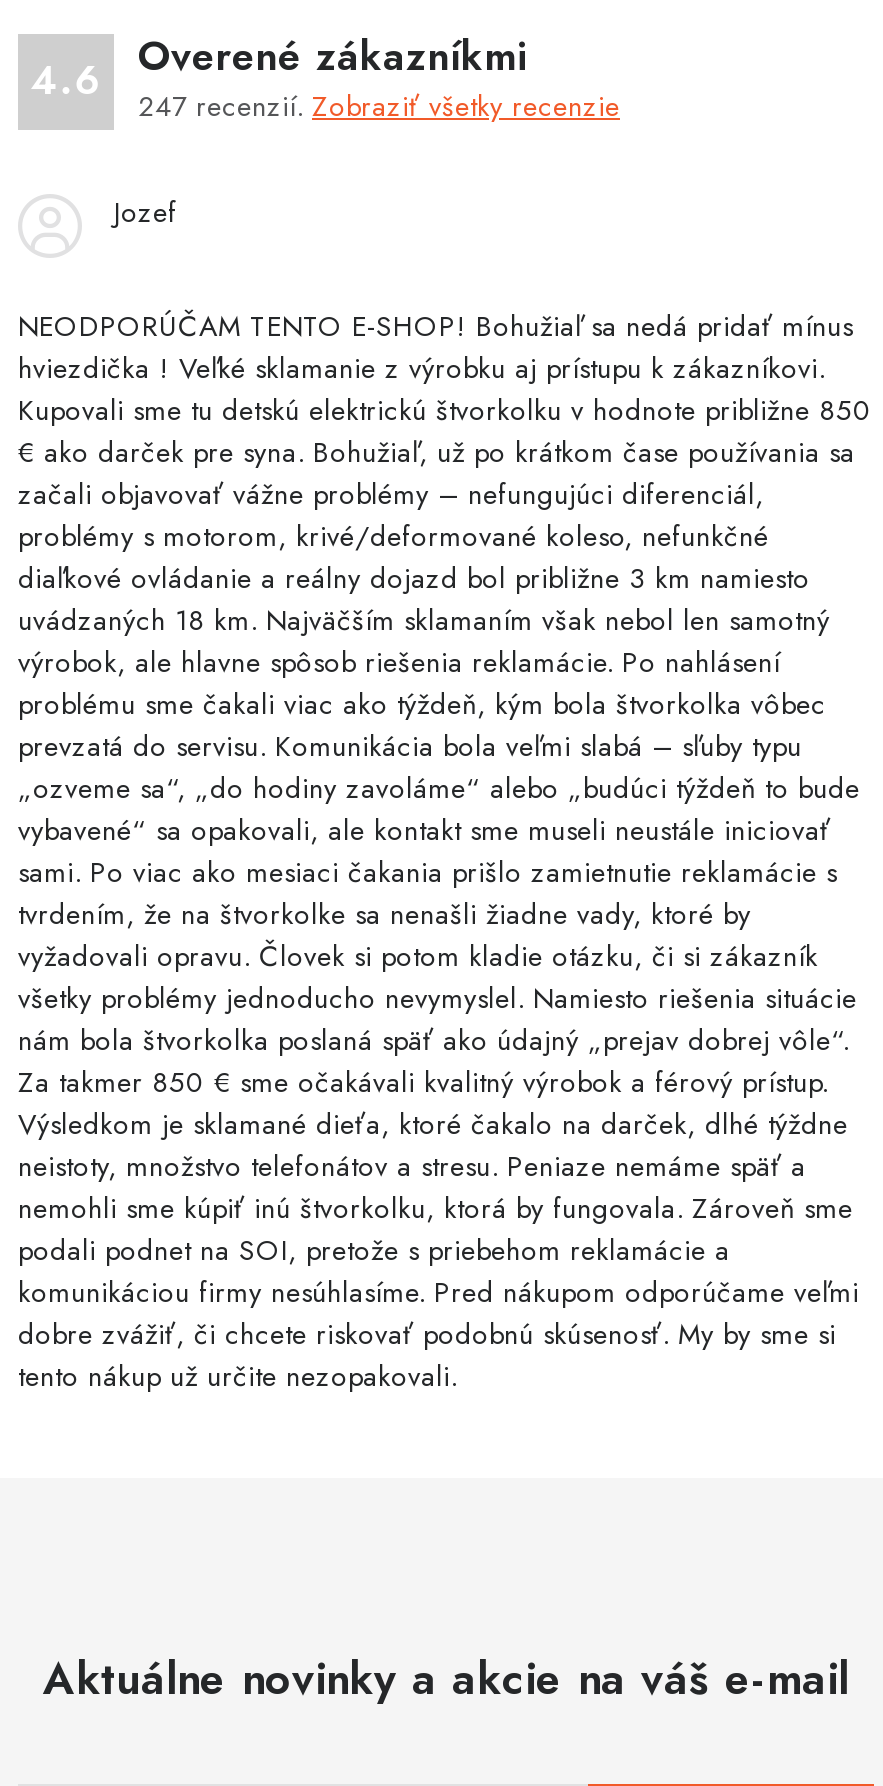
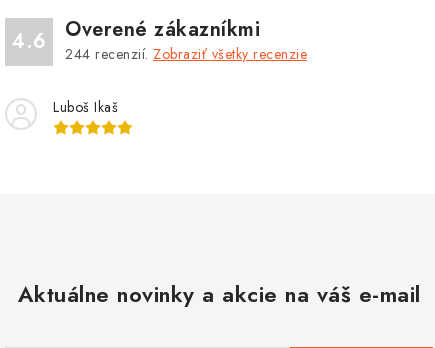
- 247 recenzií. Zobraziť všetky recenzie
- Jozef
- NEODPORÚČAM TENTO E-SHOP! Bohužiaľ sa nedá pridať mínus
- hviezdička ! Veľké sklamanie z výrobku aj prístupu k zákazníkovi.
- Kupovali sme tu detskú elektrickú štvorkolku v hodnote približne 850
- € ako darček pre syna. Bohužiaľ, už po krátkom čase používania sa
- začali objavovať vážne problémy – nefungujúci diferenciál,
- problémy s motorom, krivé/deformované koleso, nefunkčné
- diaľkové ovládanie a reálny dojazd bol približne 3 km namiesto
- uvádzaných 18 km. Najväčším sklamaním však nebol len samotný
- výrobok, ale hlavne spôsob riešenia reklamácie. Po nahlásení
- problému sme čakali viac ako týždeň, kým bola štvorkolka vôbec
- prevzatá do servisu. Komunikácia bola veľmi slabá – sľuby typu
- „ozveme sa“, „do hodiny zavoláme“ alebo „budúci týždeň to bude
- vybavené“ sa opakovali, ale kontakt sme museli neustále iniciovať
- sami. Po viac ako mesiaci čakania prišlo zamietnutie reklamácie s
- tvrdením, že na štvorkolke sa nenašli žiadne vady, ktoré by
- vyžadovali opravu. Človek si potom kladie otázku, či si zákazník
- všetky problémy jednoducho nevymyslel. Namiesto riešenia situácie
- nám bola štvorkolka poslaná späť ako údajný „prejav dobrej vôle“.
- Za takmer 850 € sme očakávali kvalitný výrobok a férový prístup.
- Výsledkom je sklamané dieťa, ktoré čakalo na darček, dlhé týždne
- neistoty, množstvo telefonátov a stresu. Peniaze nemáme späť a
- nemohli sme kúpiť inú štvorkolku, ktorá by fungovala. Zároveň sme
- podali podnet na SOI, pretože s priebehom reklamácie a
- komunikáciou firmy nesúhlasíme. Pred nákupom odporúčame veľmi
- dobre zvážiť, či chcete riskovať podobnú skúsenosť. My by sme si
- tento nákup už určite nezopakovali.
+ 244 recenzií. Zobraziť všetky recenzie
+ Luboš Ikaš
